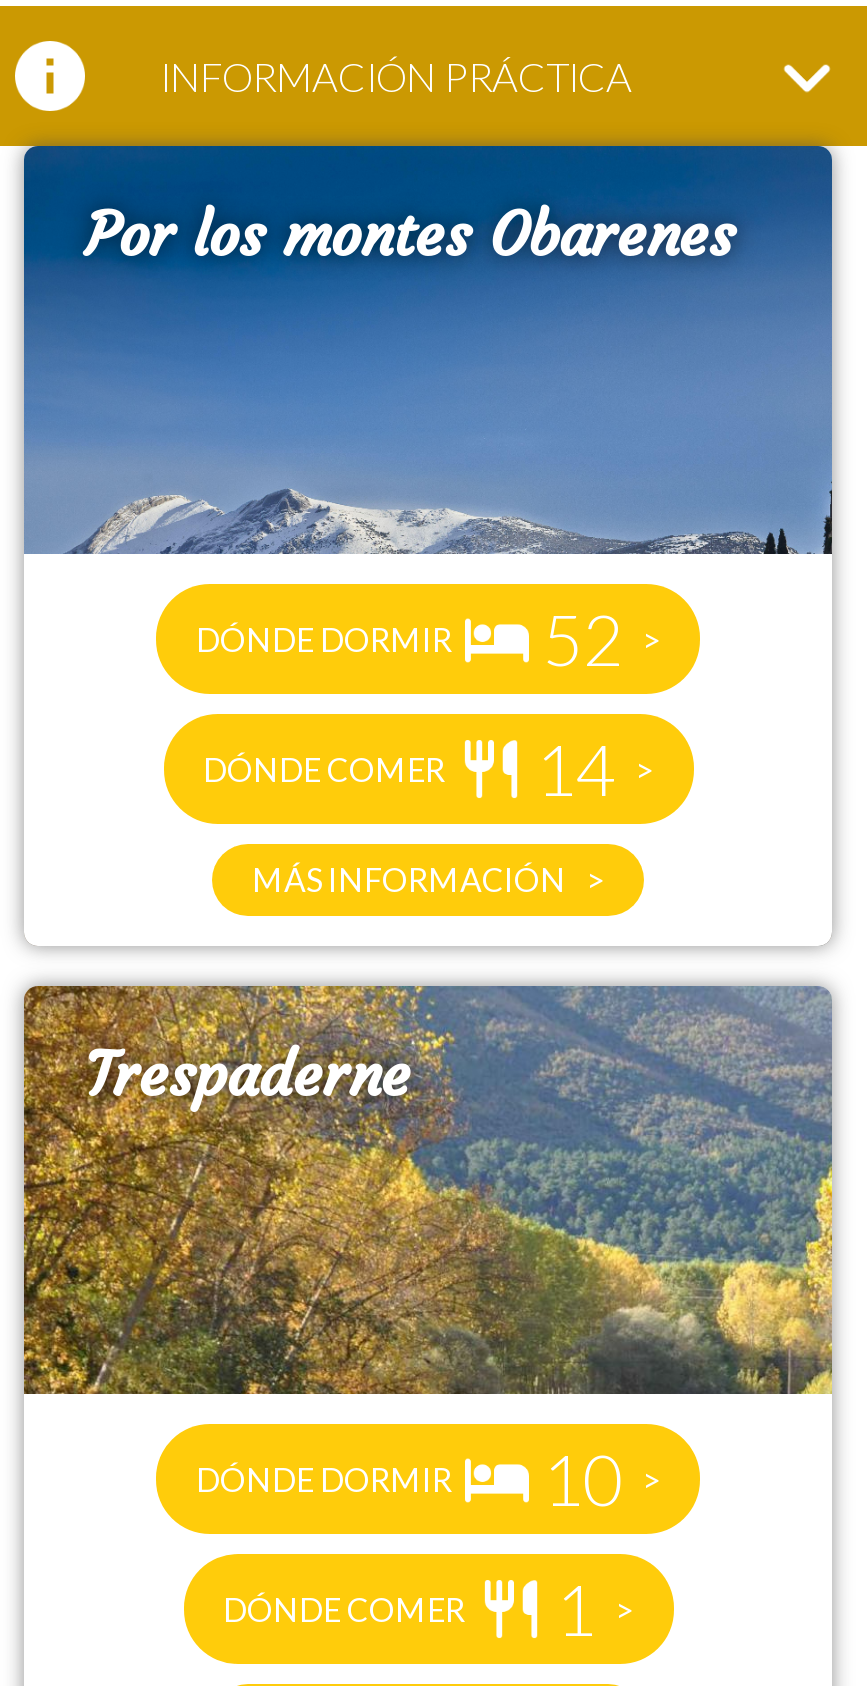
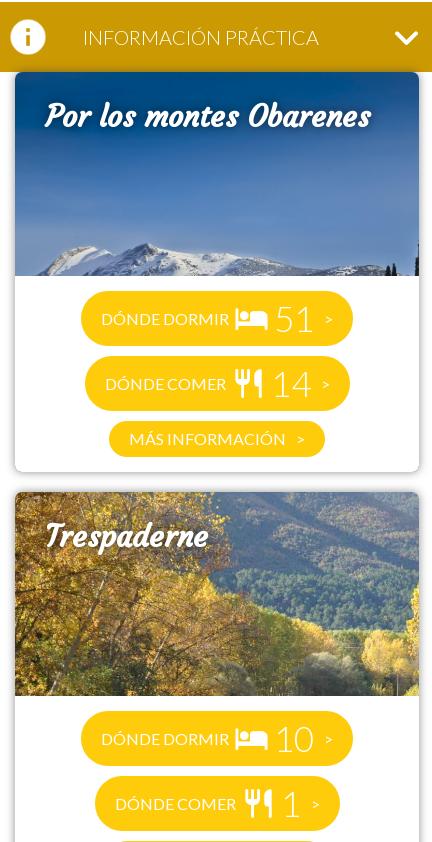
- 52
+ 51
